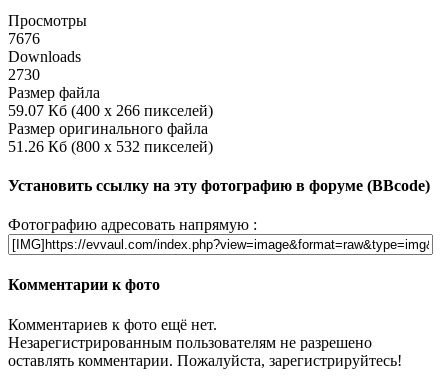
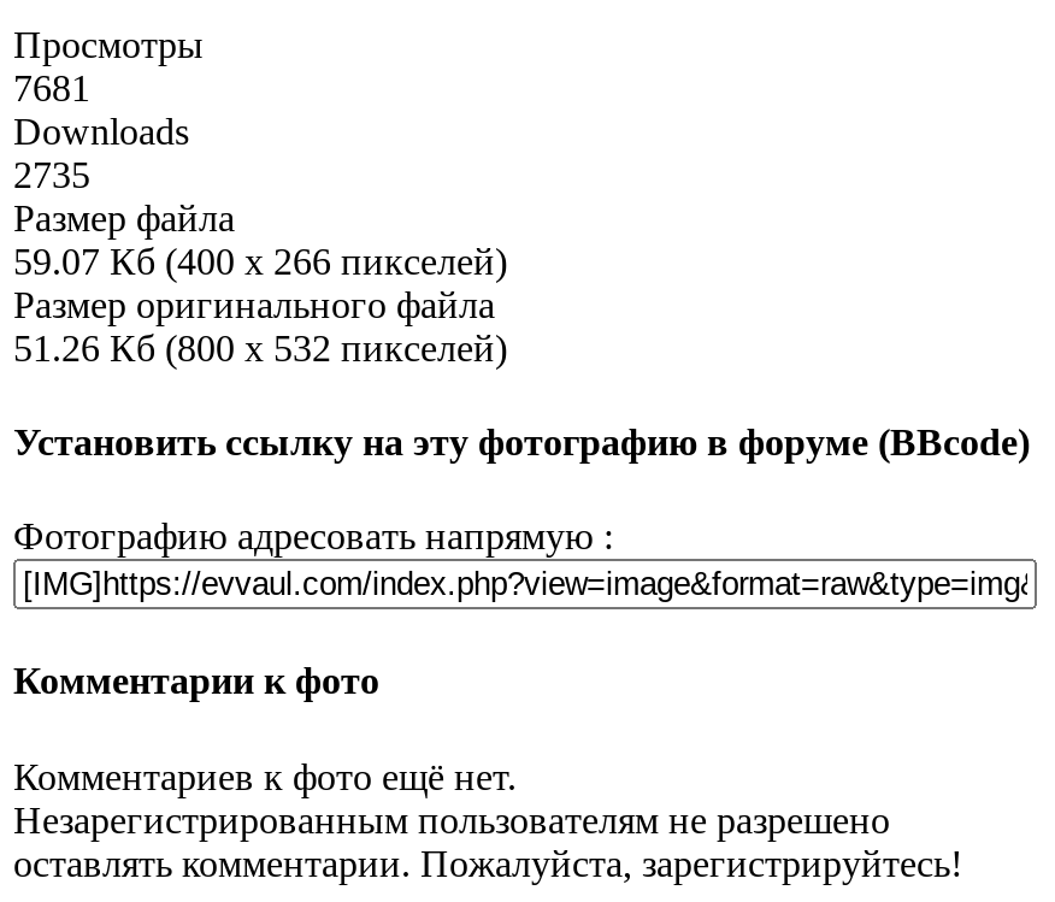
- 7676
+ 7681

- 2730
+ 2735
